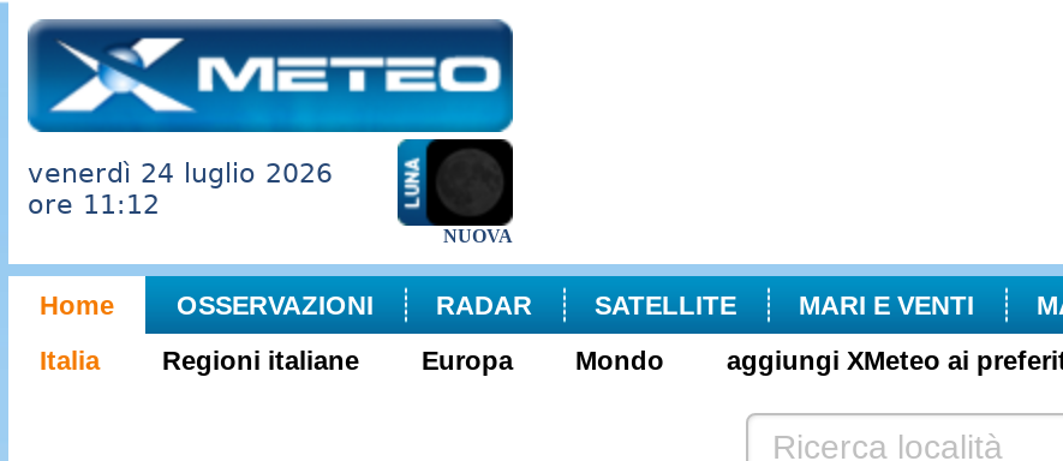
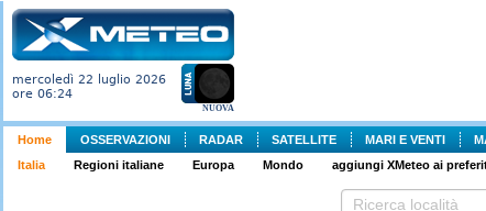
- venerdì 24 luglio 2026
+ mercoledì 22 luglio 2026

- ore 11:12
+ ore 06:24
